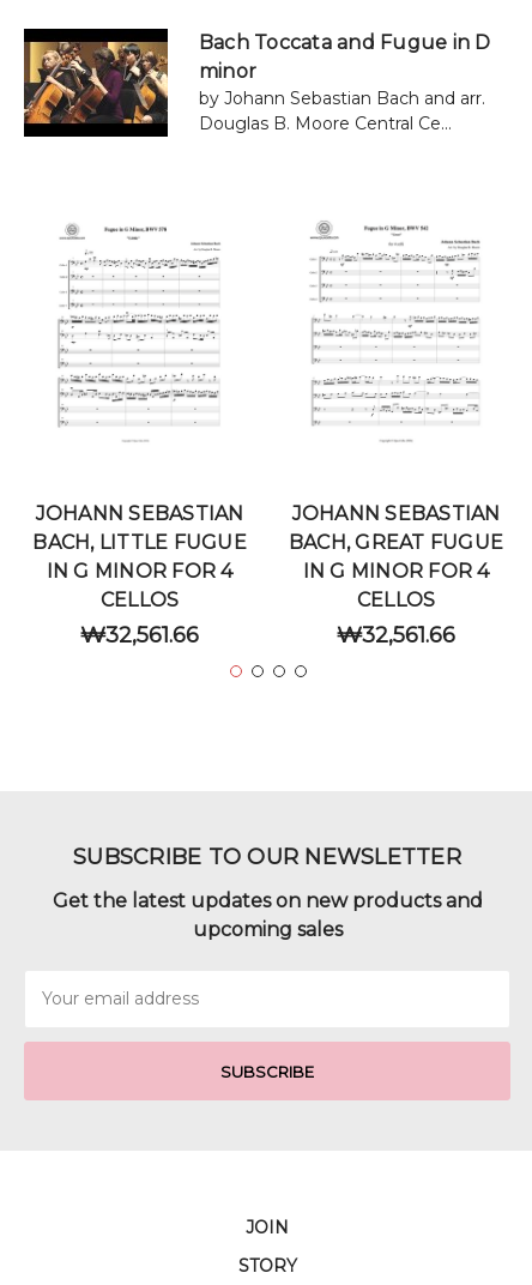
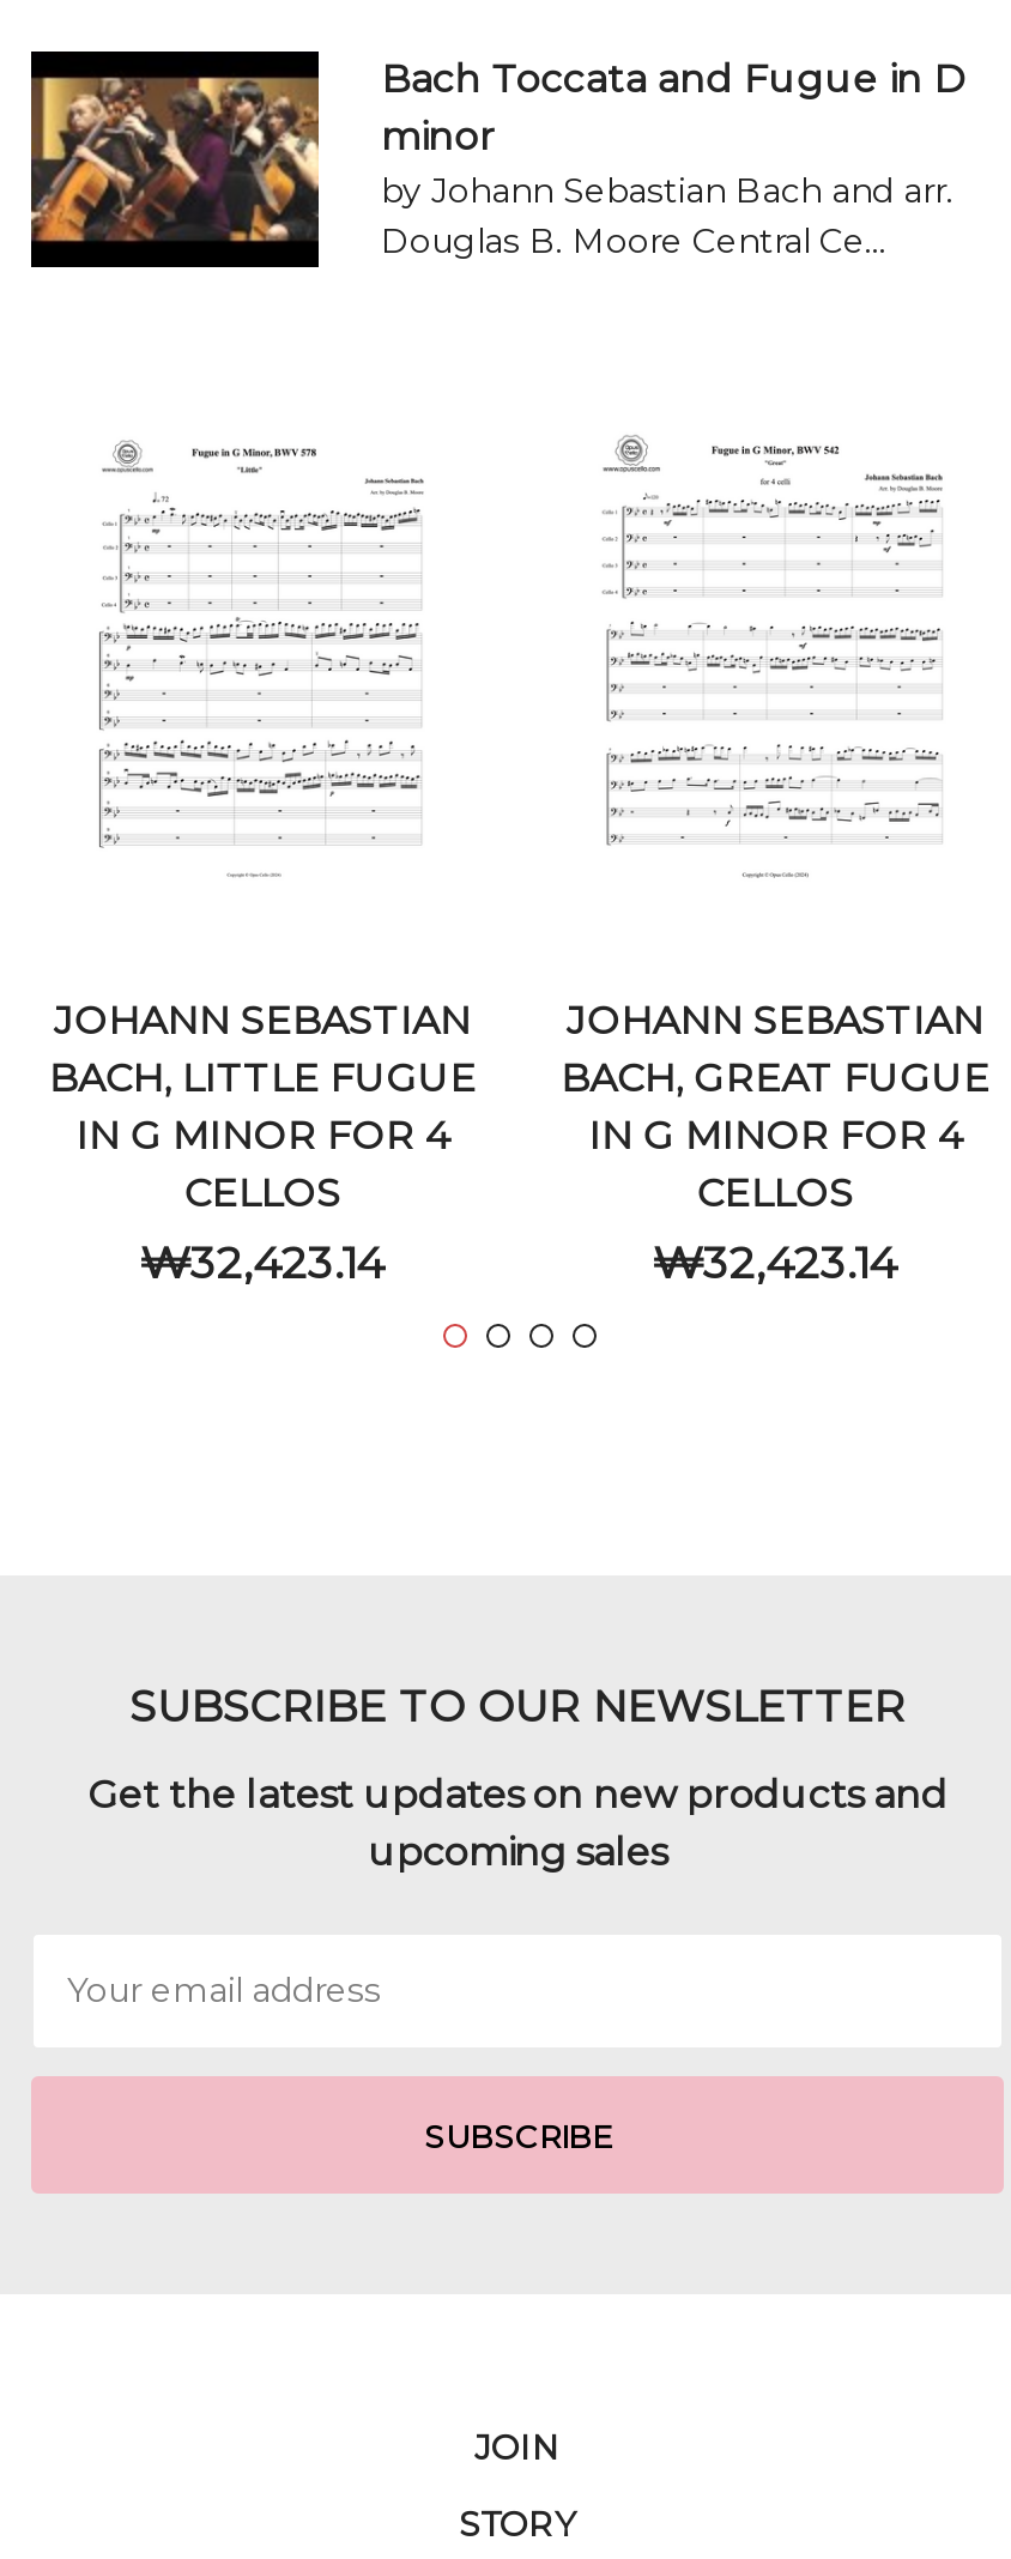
- ₩32,561.66
+ ₩32,423.14

- ₩32,561.66
+ ₩32,423.14
